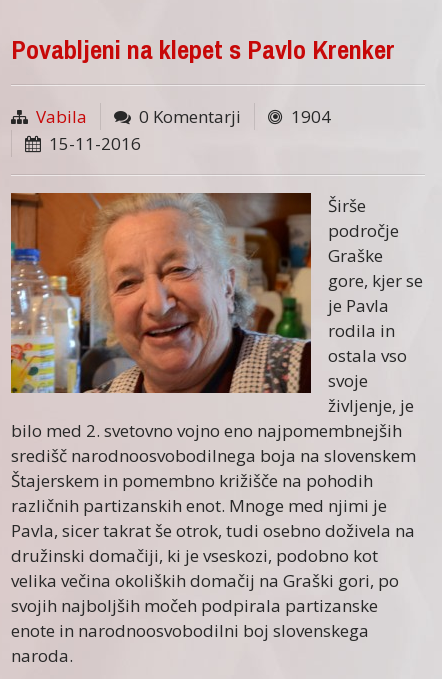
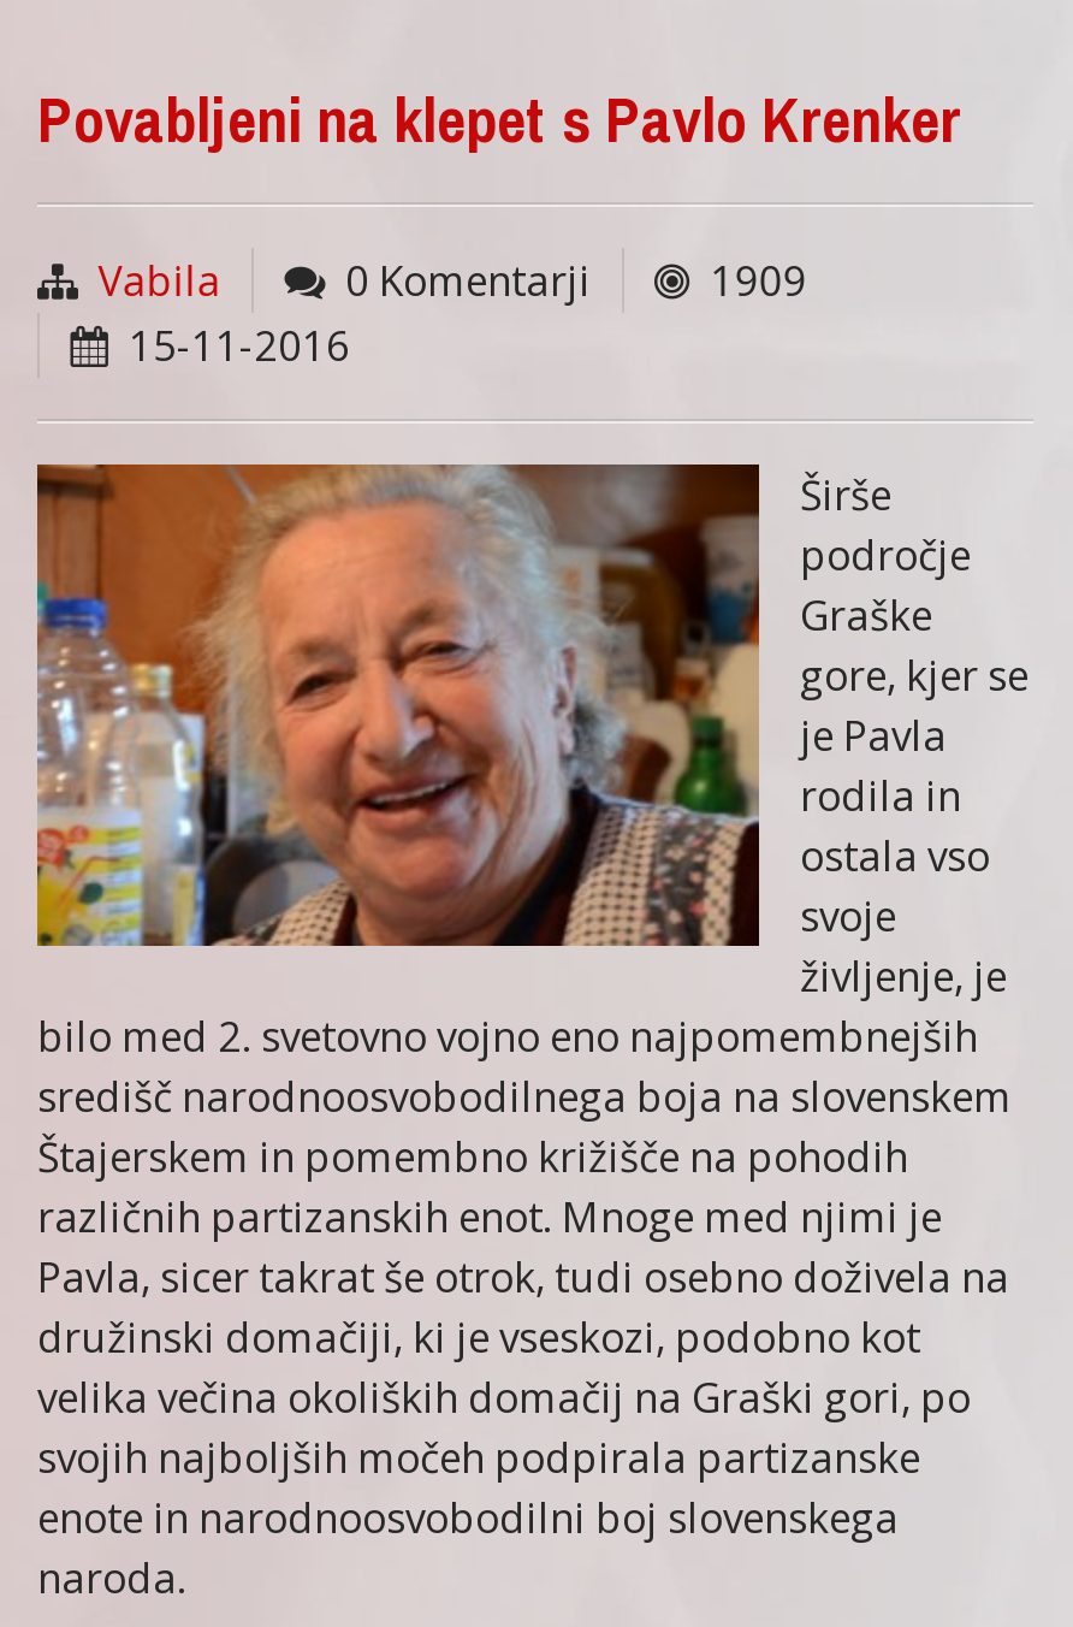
- 0 Komentarji 1904
+ 0 Komentarji 1909
